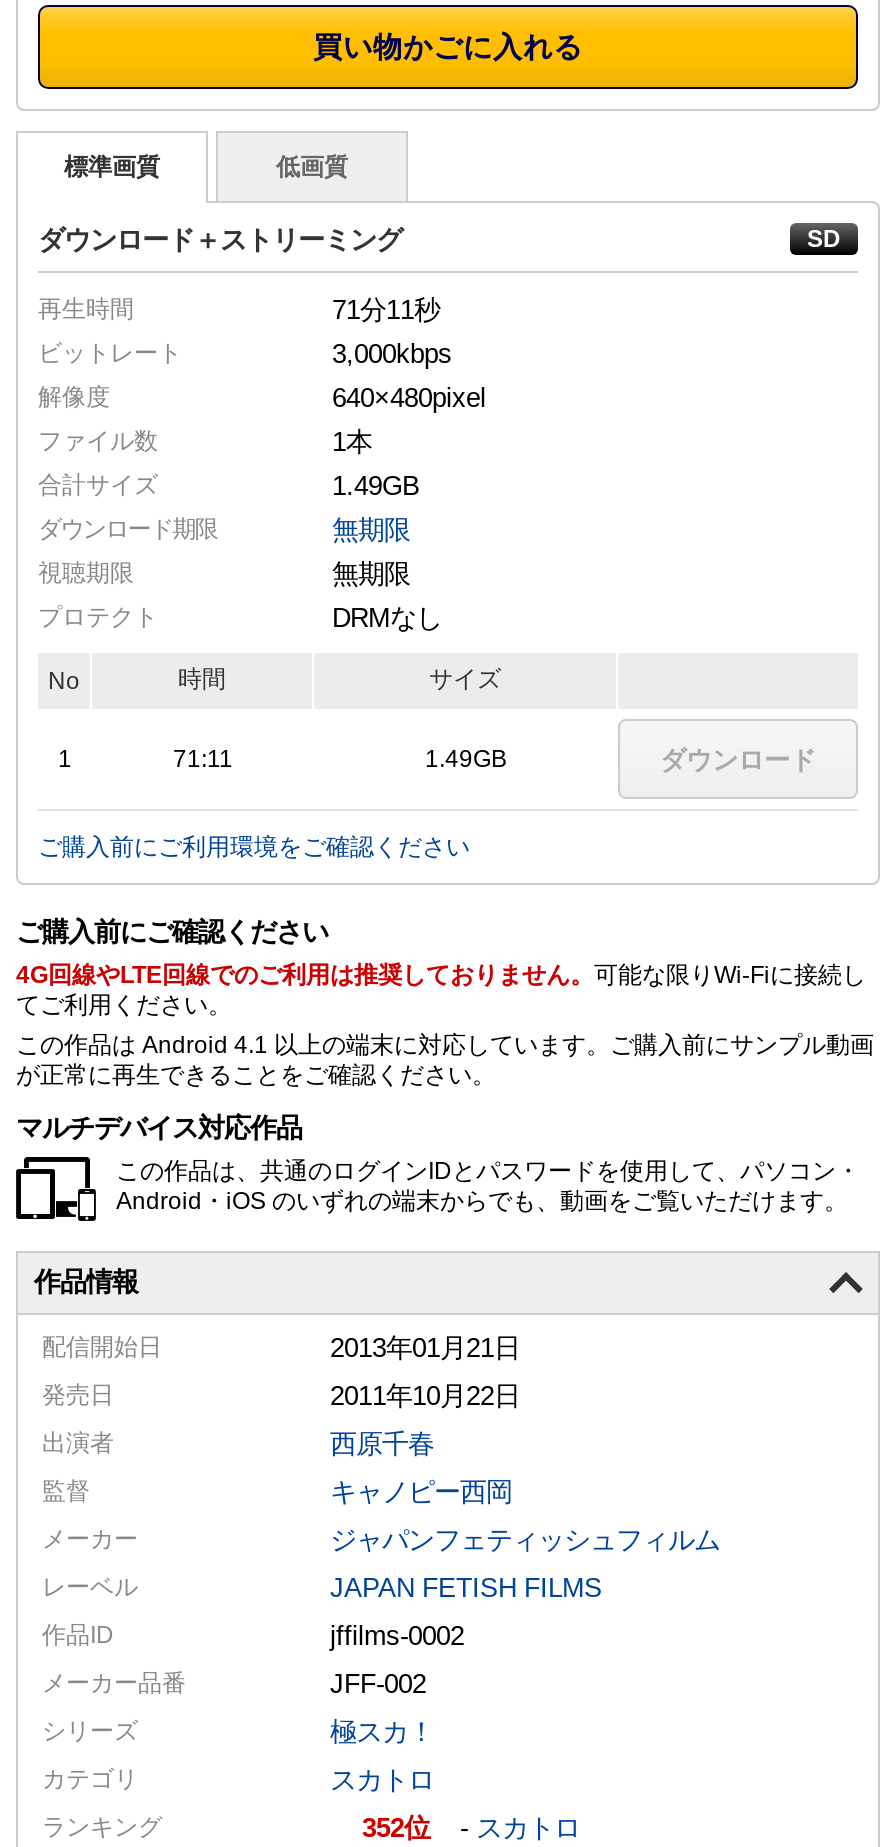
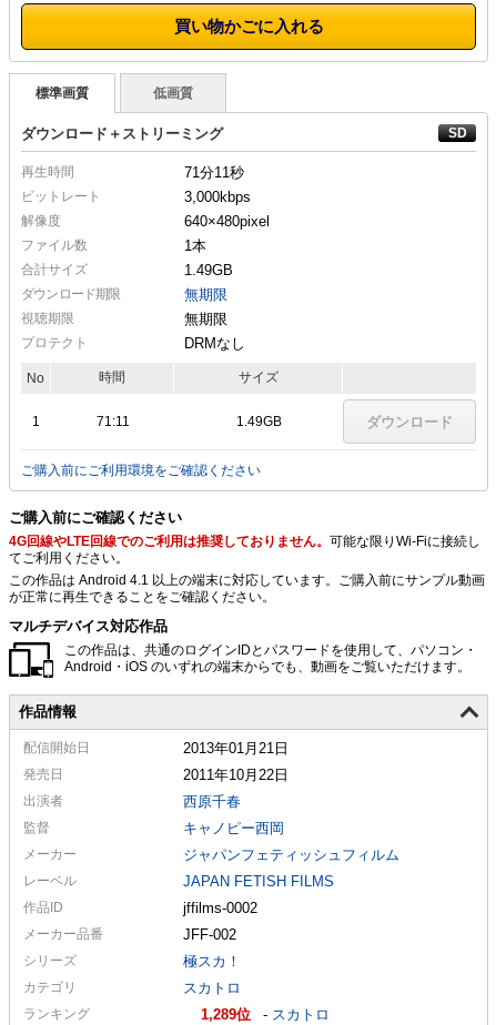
- 352 -スカトロ
+ 1,289 -スカトロ
